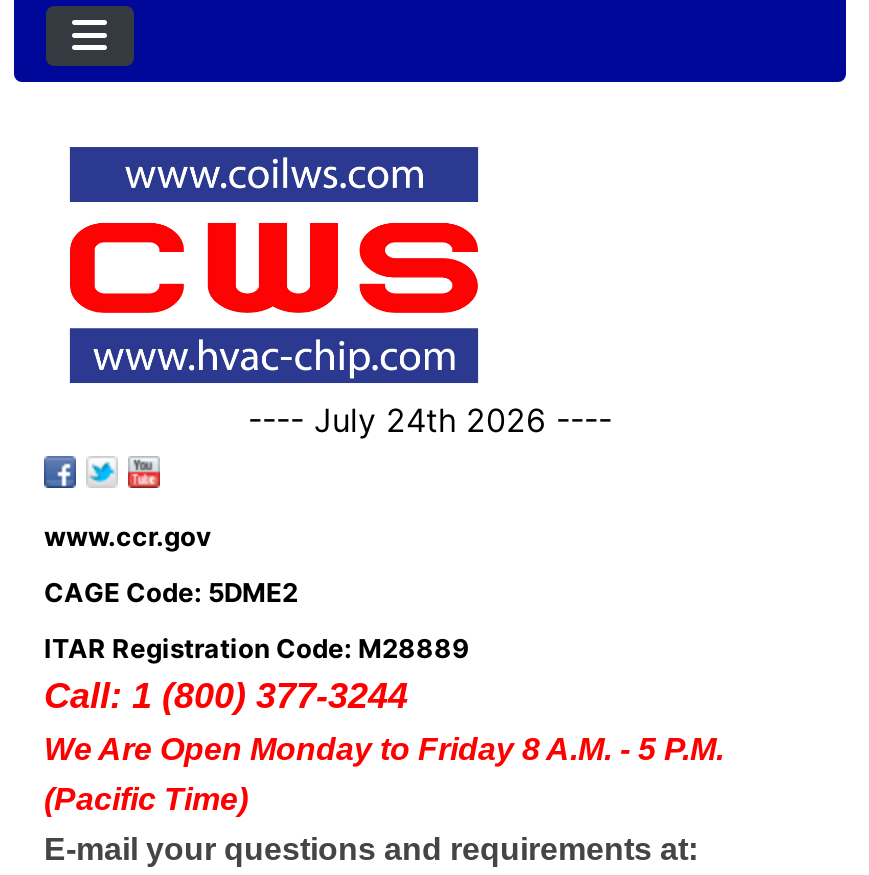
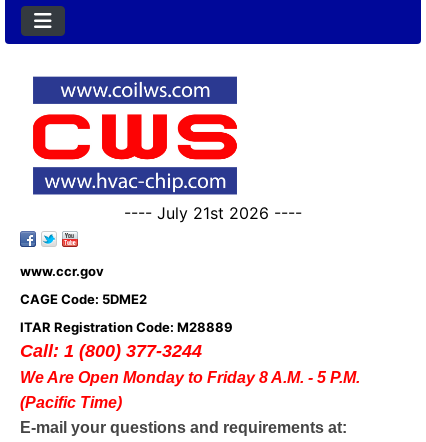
- ---- July 24th 2026 ----
+ ---- July 21st 2026 ----
